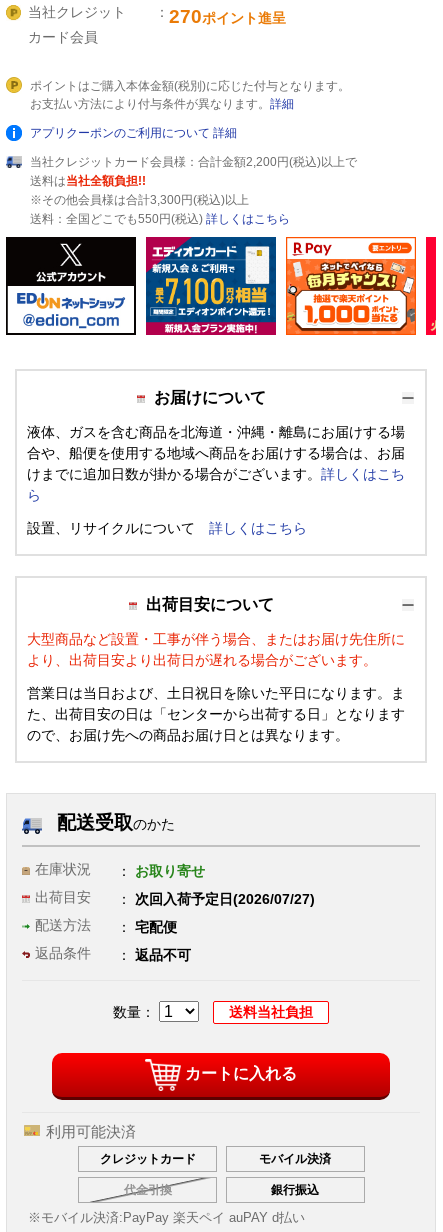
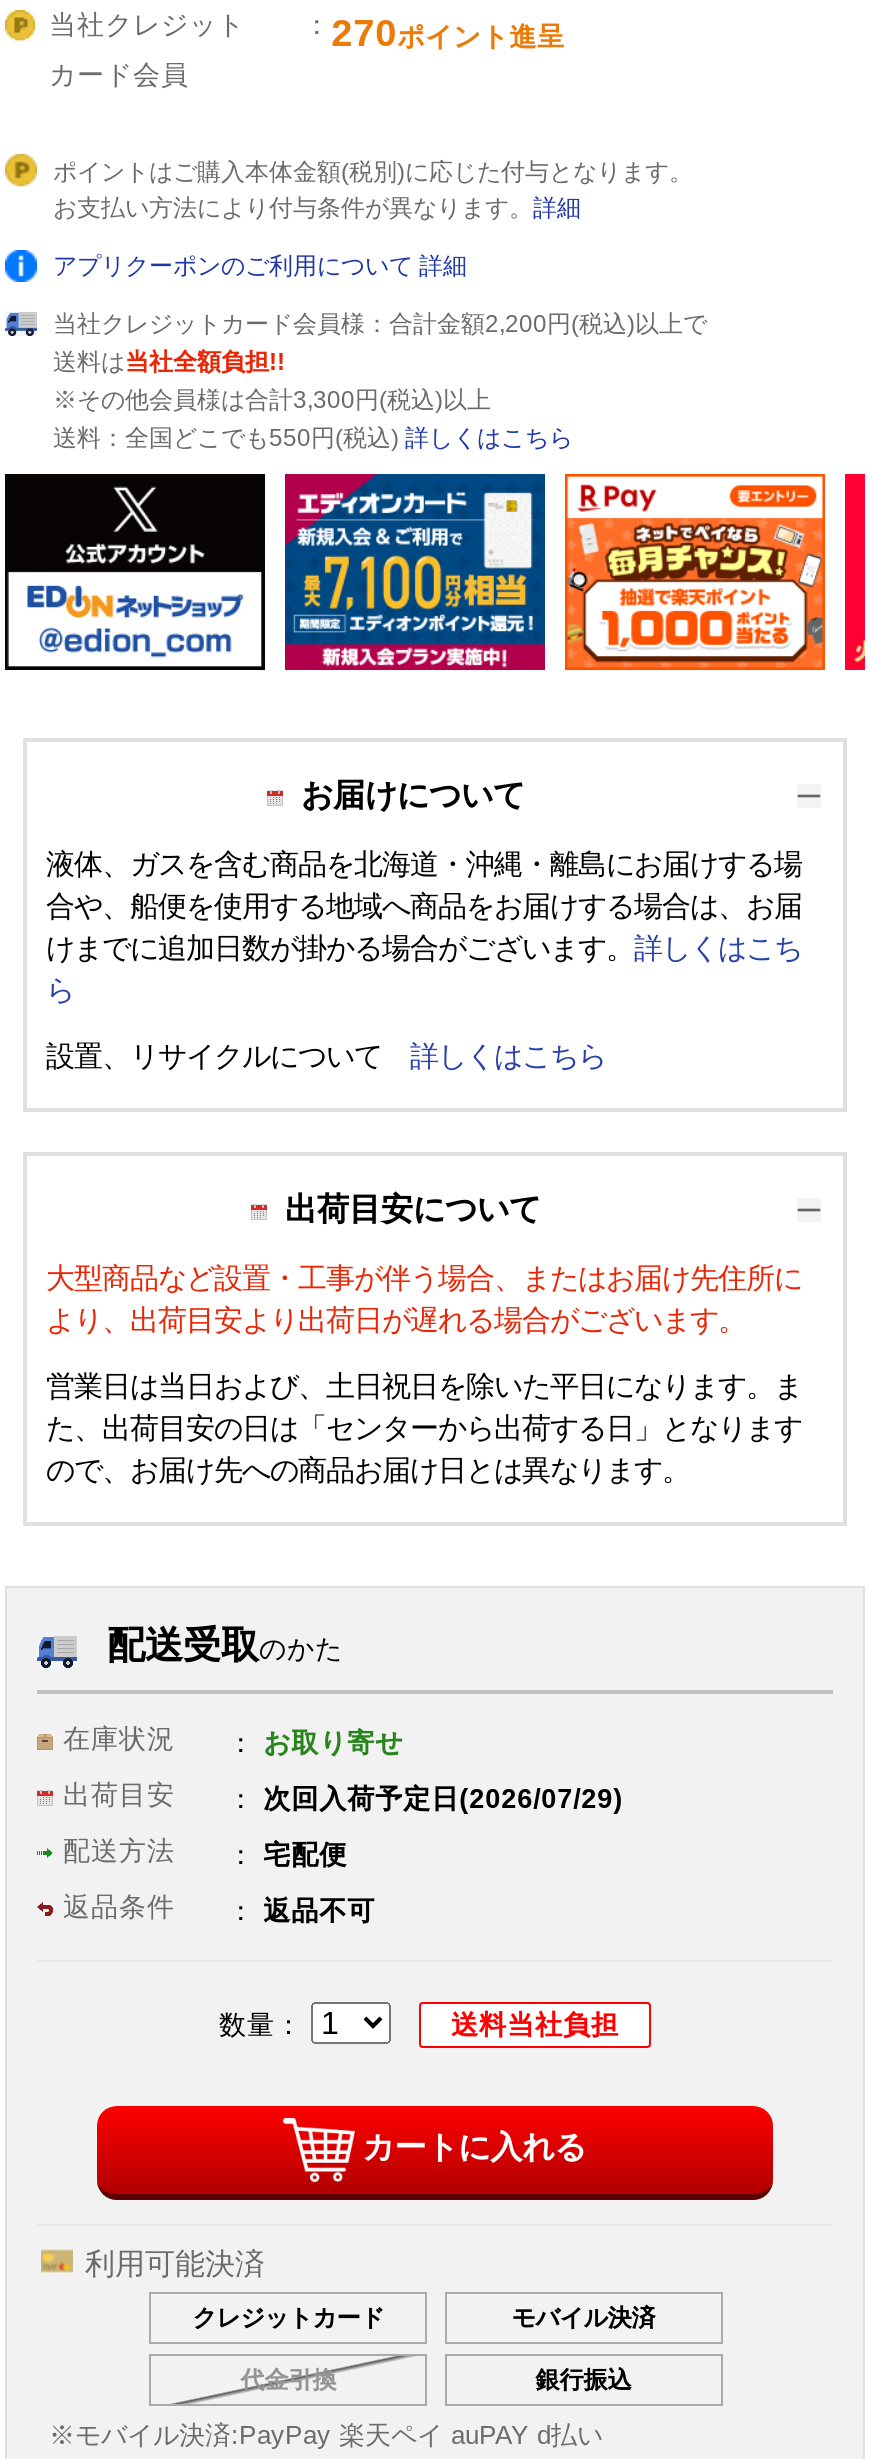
- 次回入荷予定日(2026/07/27)
+ 次回入荷予定日(2026/07/29)
